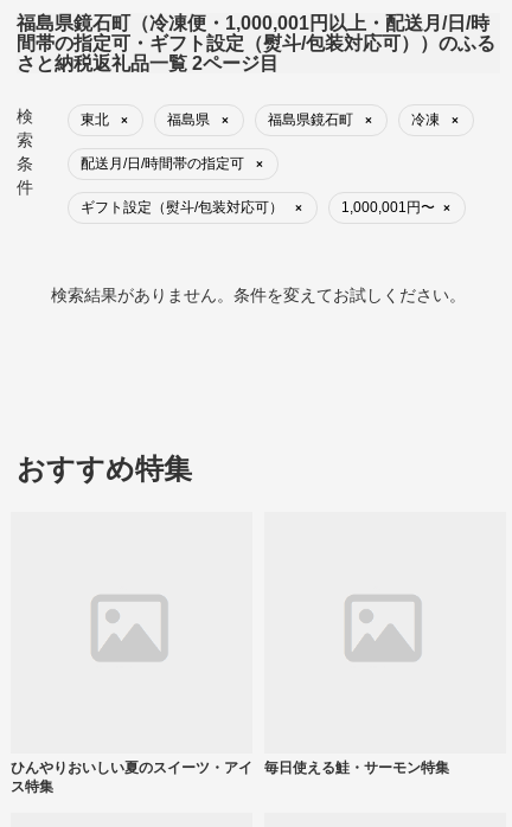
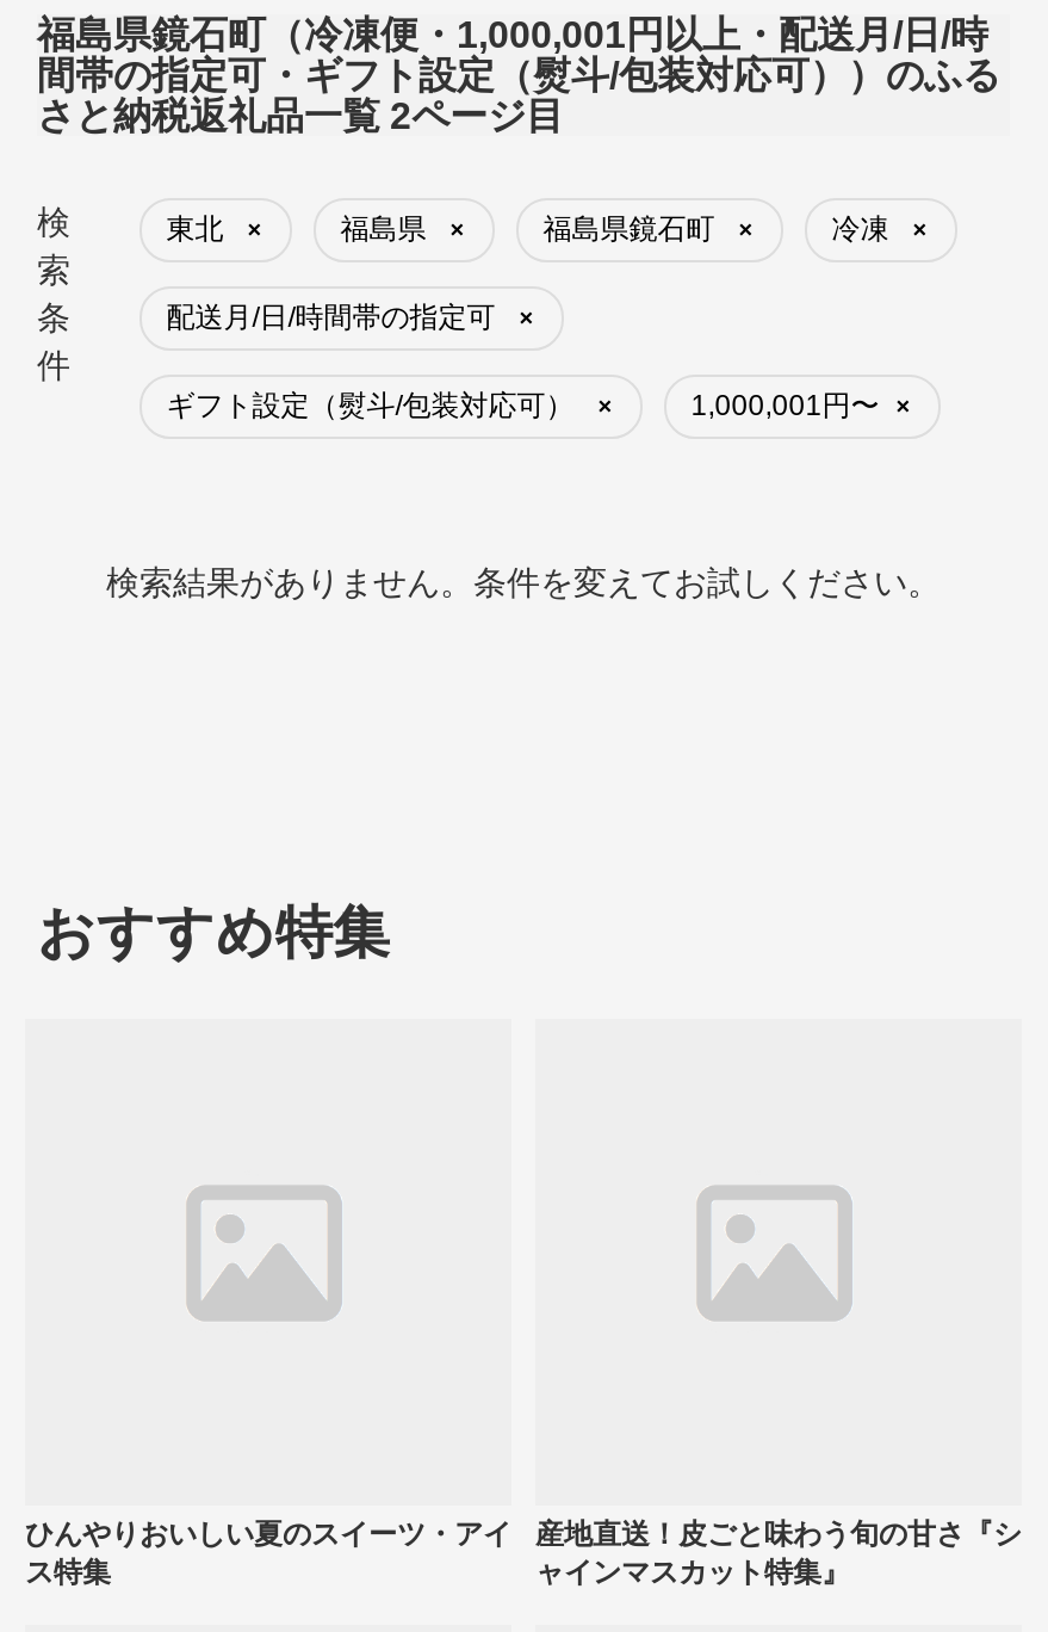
- 毎日使える鮭・サーモン特集
+ 産地直送！皮ごと味わう旬の甘さ『シ
+ ャインマスカット特集』
